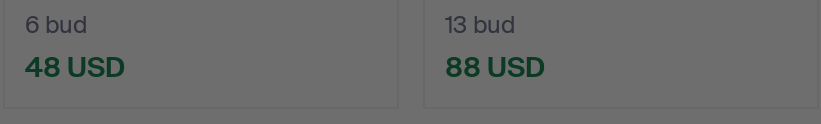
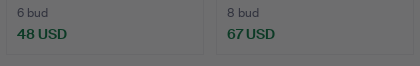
- 13 bud
- 88 USD
+ 8 bud
+ 67 USD
